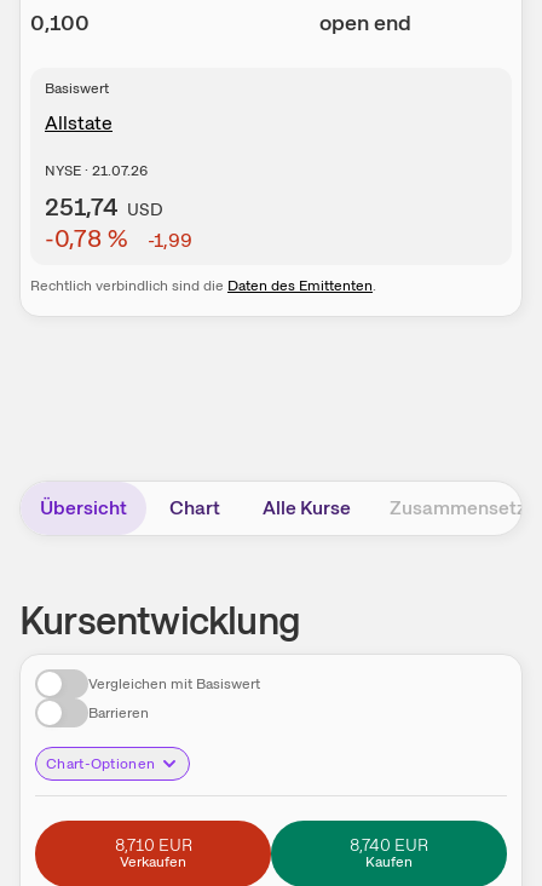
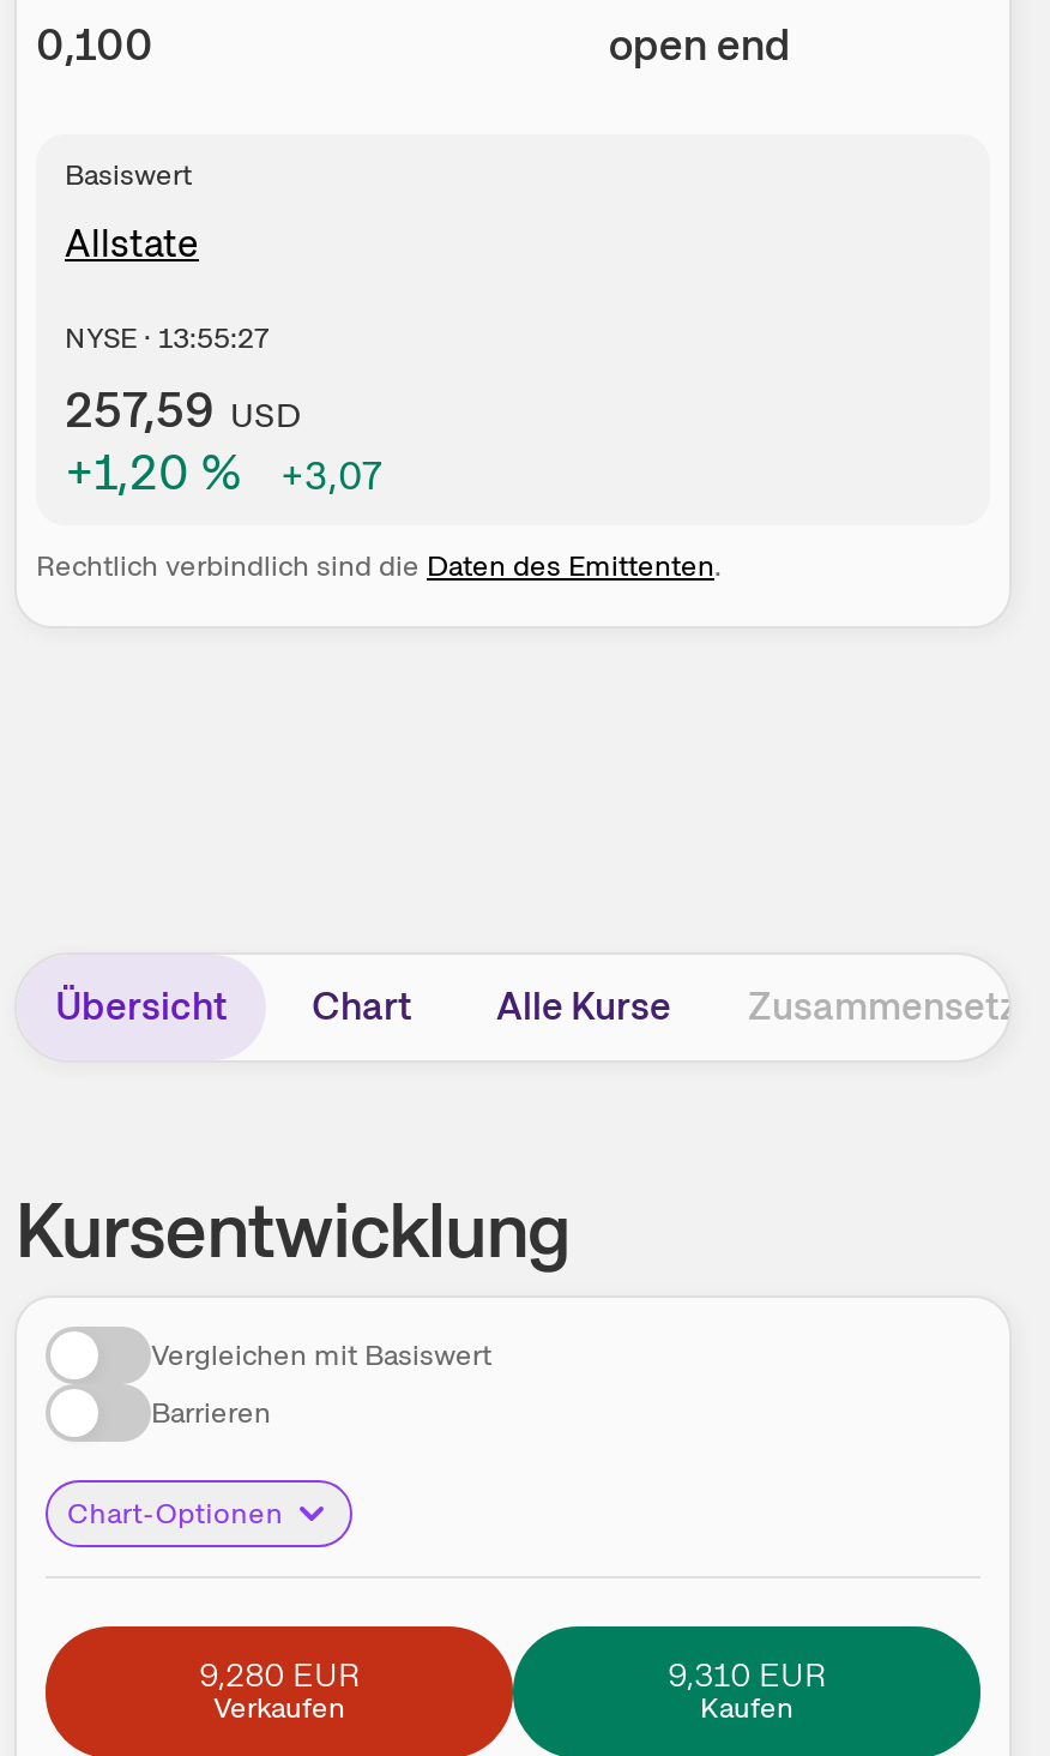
- NYSE · 21.07.26
+ NYSE · 13:55:27

- 251,74 USD
+ 257,59 USD

- -0,78 %
+ +1,20 %

- -1,99
+ +3,07

- 8,710 EUR
+ 9,280 EUR

- 8,740 EUR
+ 9,310 EUR
